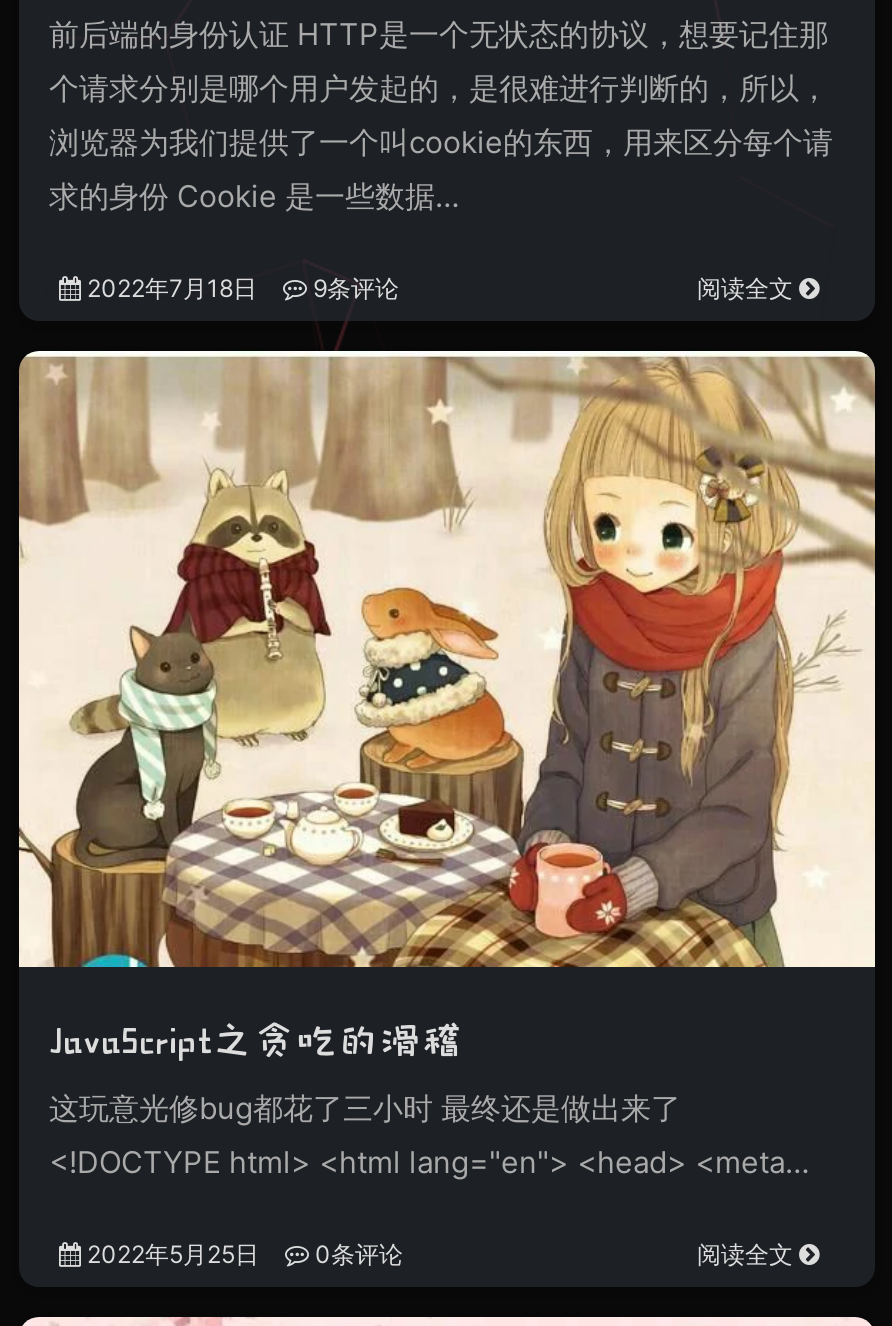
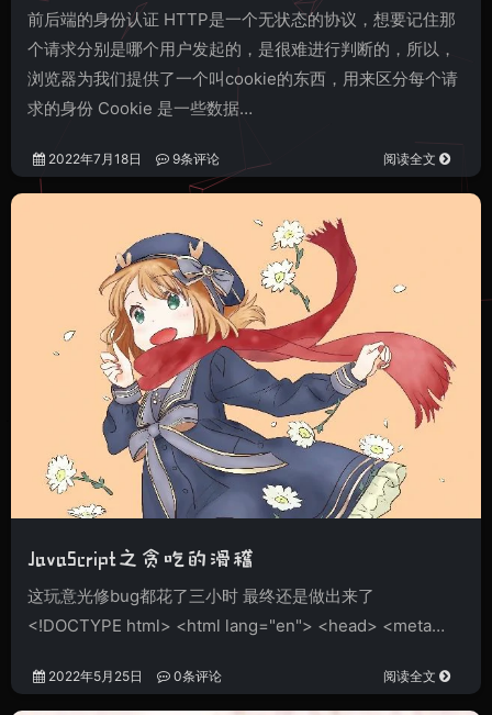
- [image]
+ [image]
